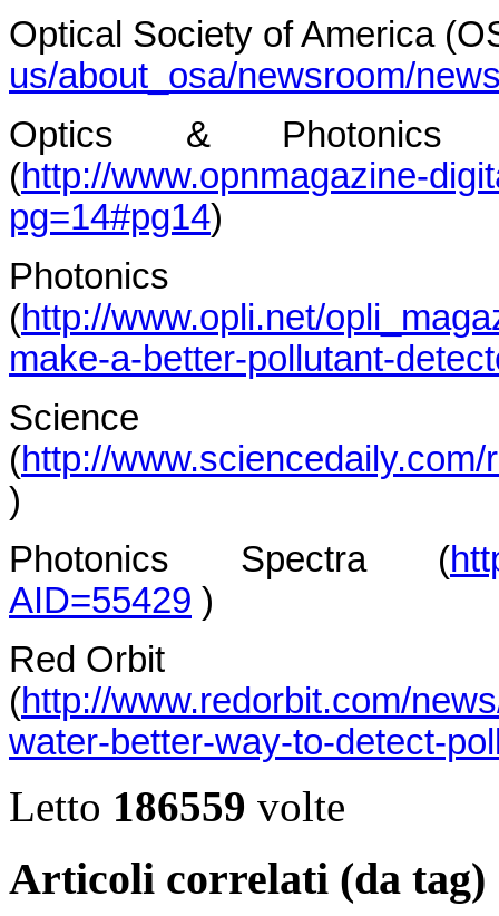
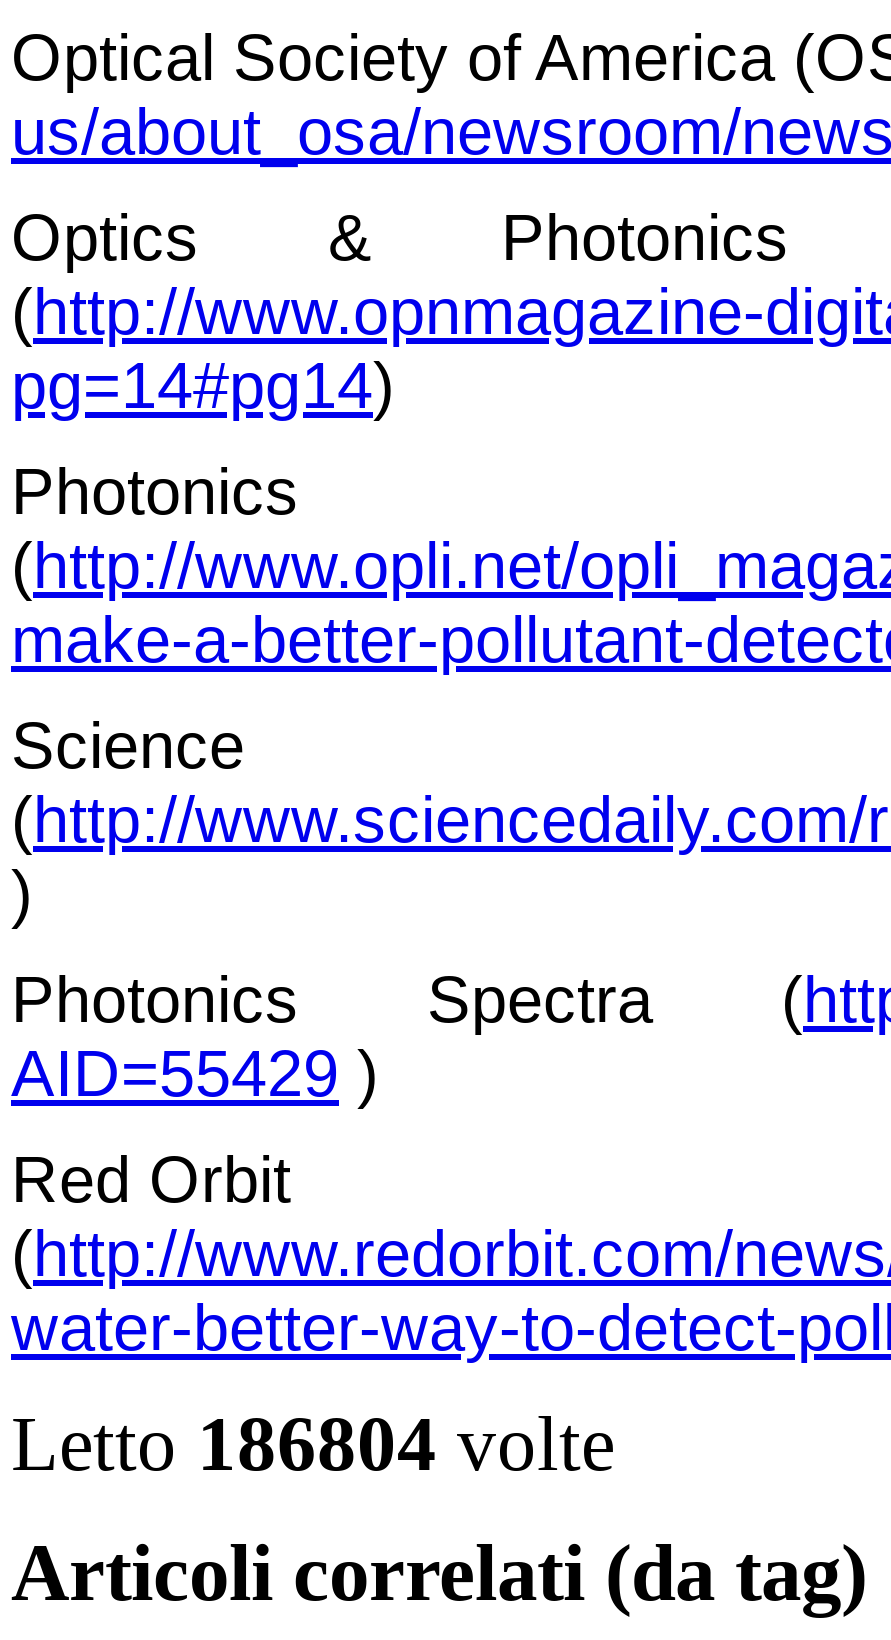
- Letto 186559 volte
+ Letto 186804 volte
